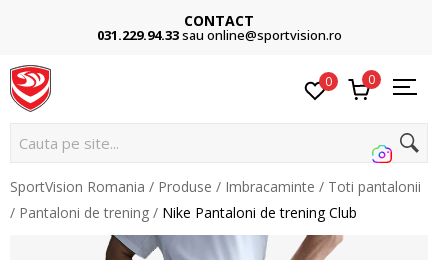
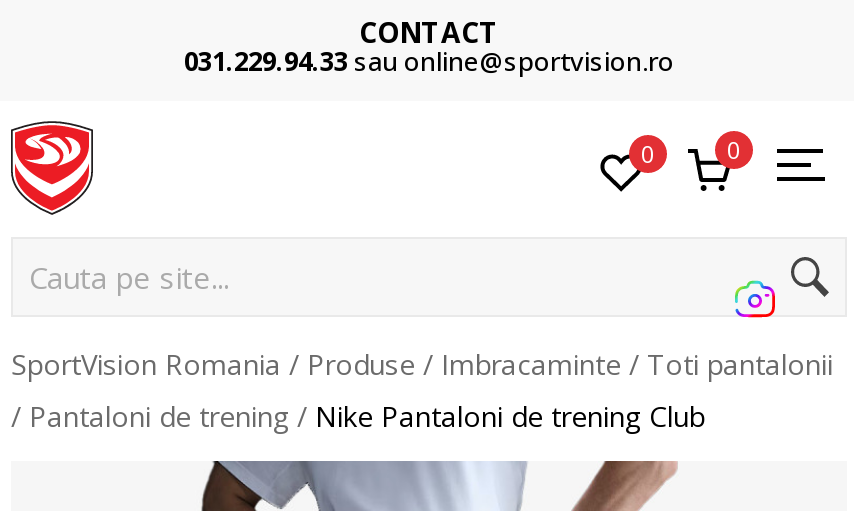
- C
+ Cauta pe s
